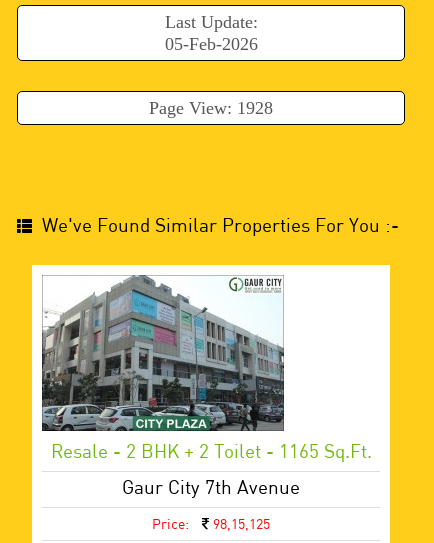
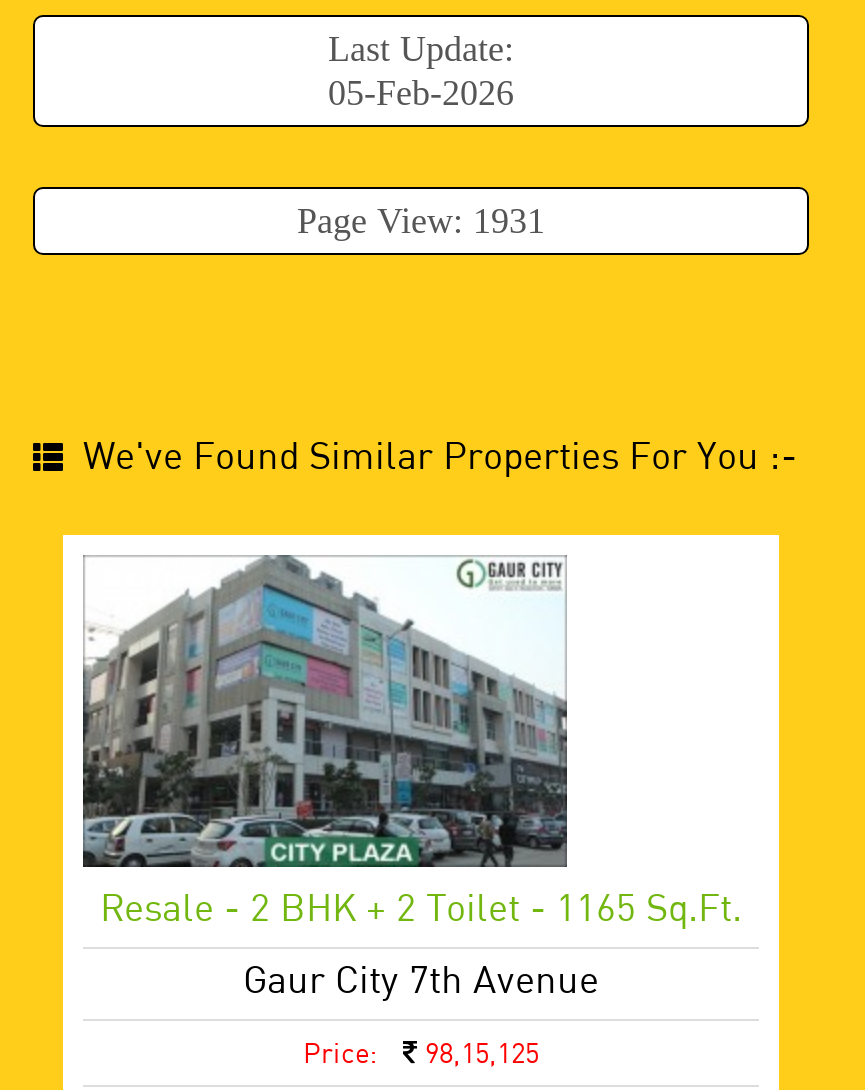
- Page View: 1928
+ Page View: 1931
